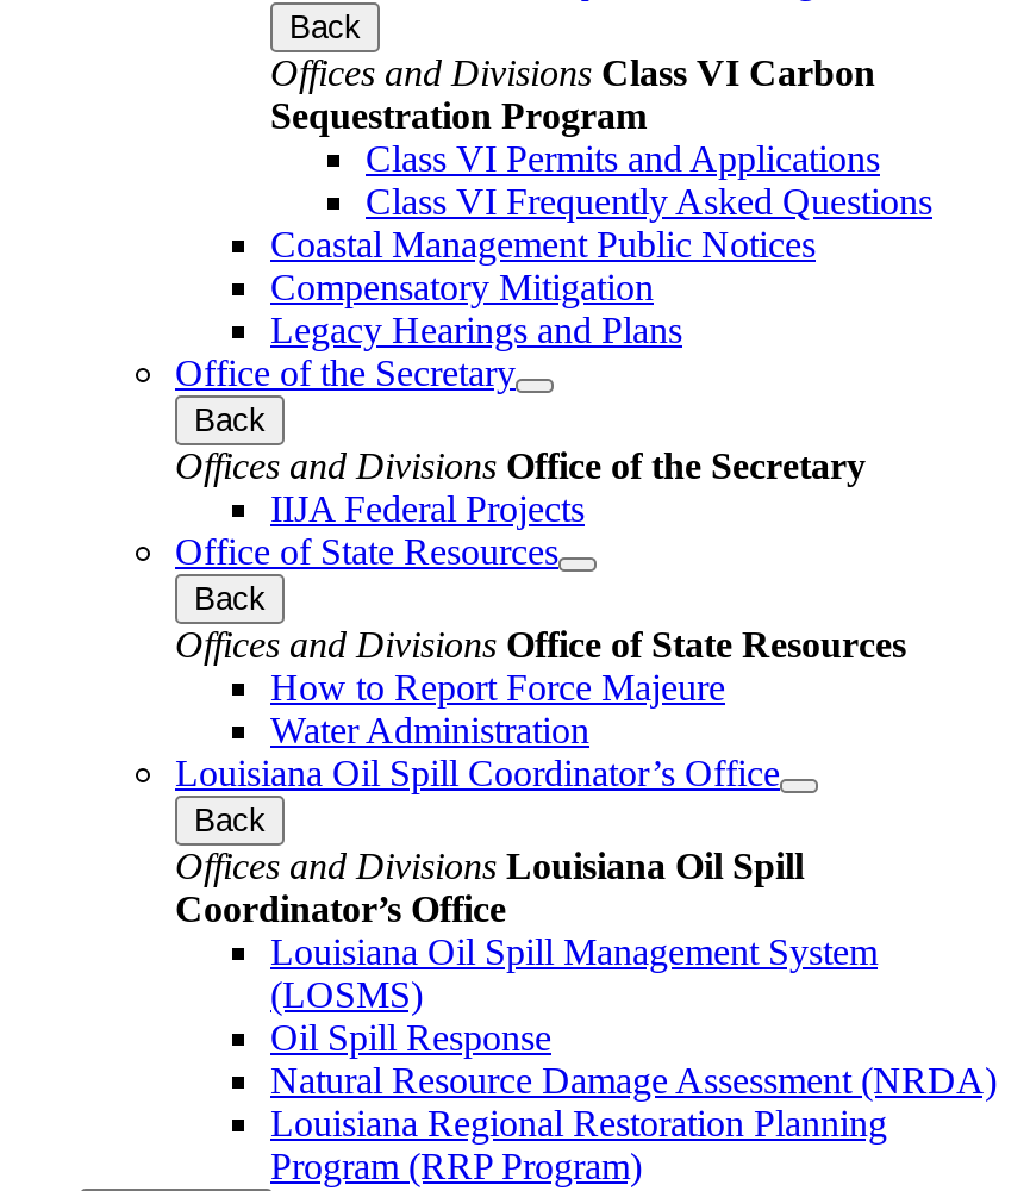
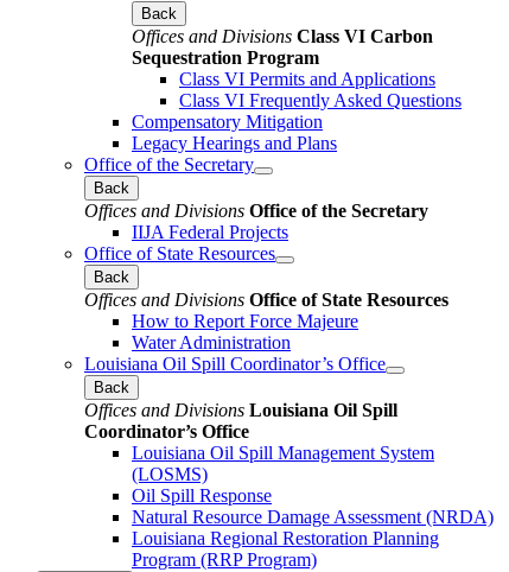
- Coastal Management Public Notices
